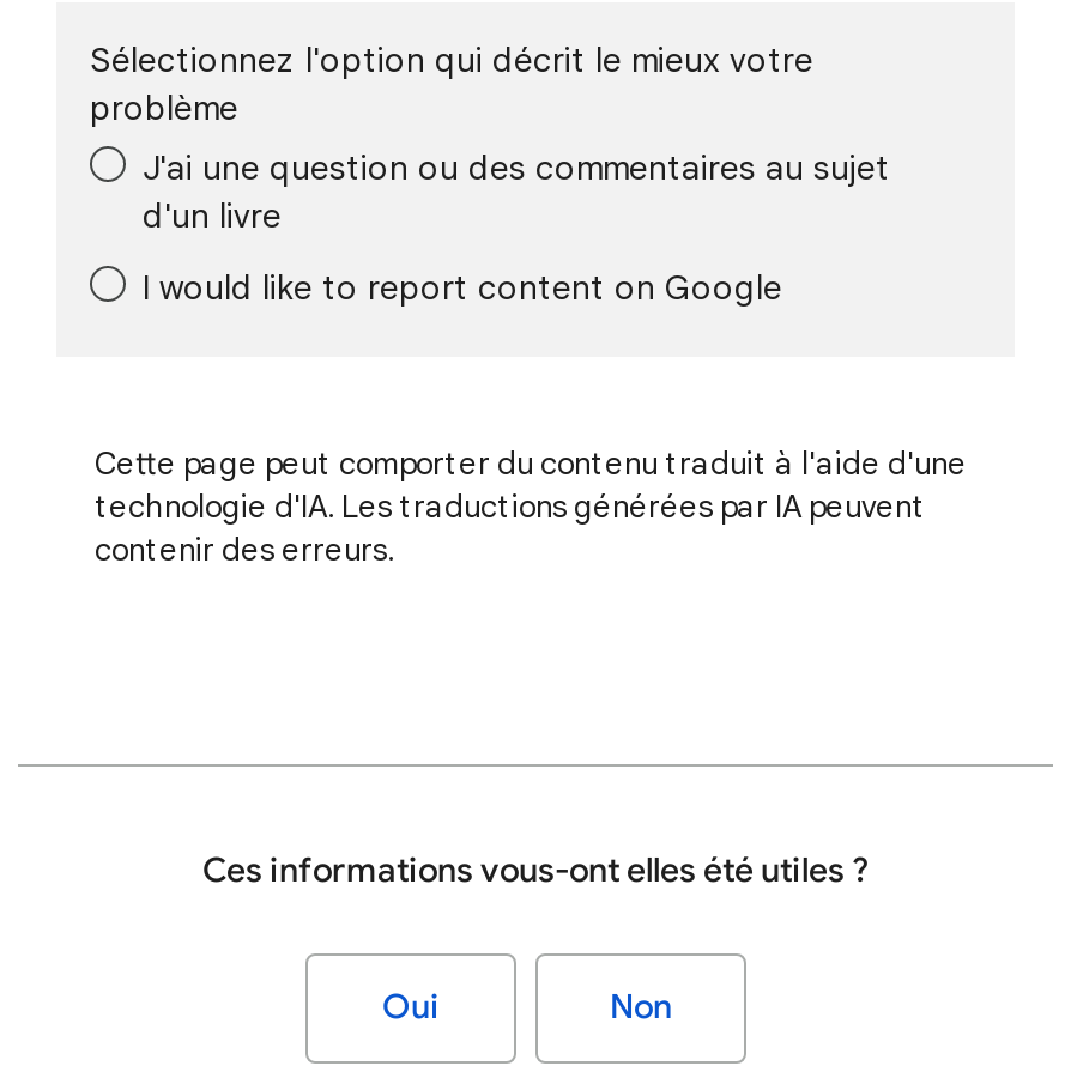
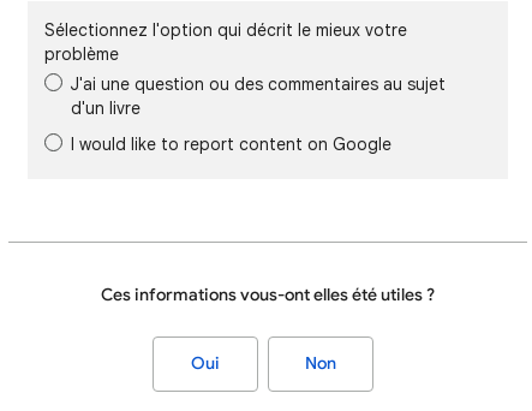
- Cette page peut comporter du contenu traduit à l'aide d'une
- technologie d'IA. Les traductions générées par IA peuvent
- contenir des erreurs.
